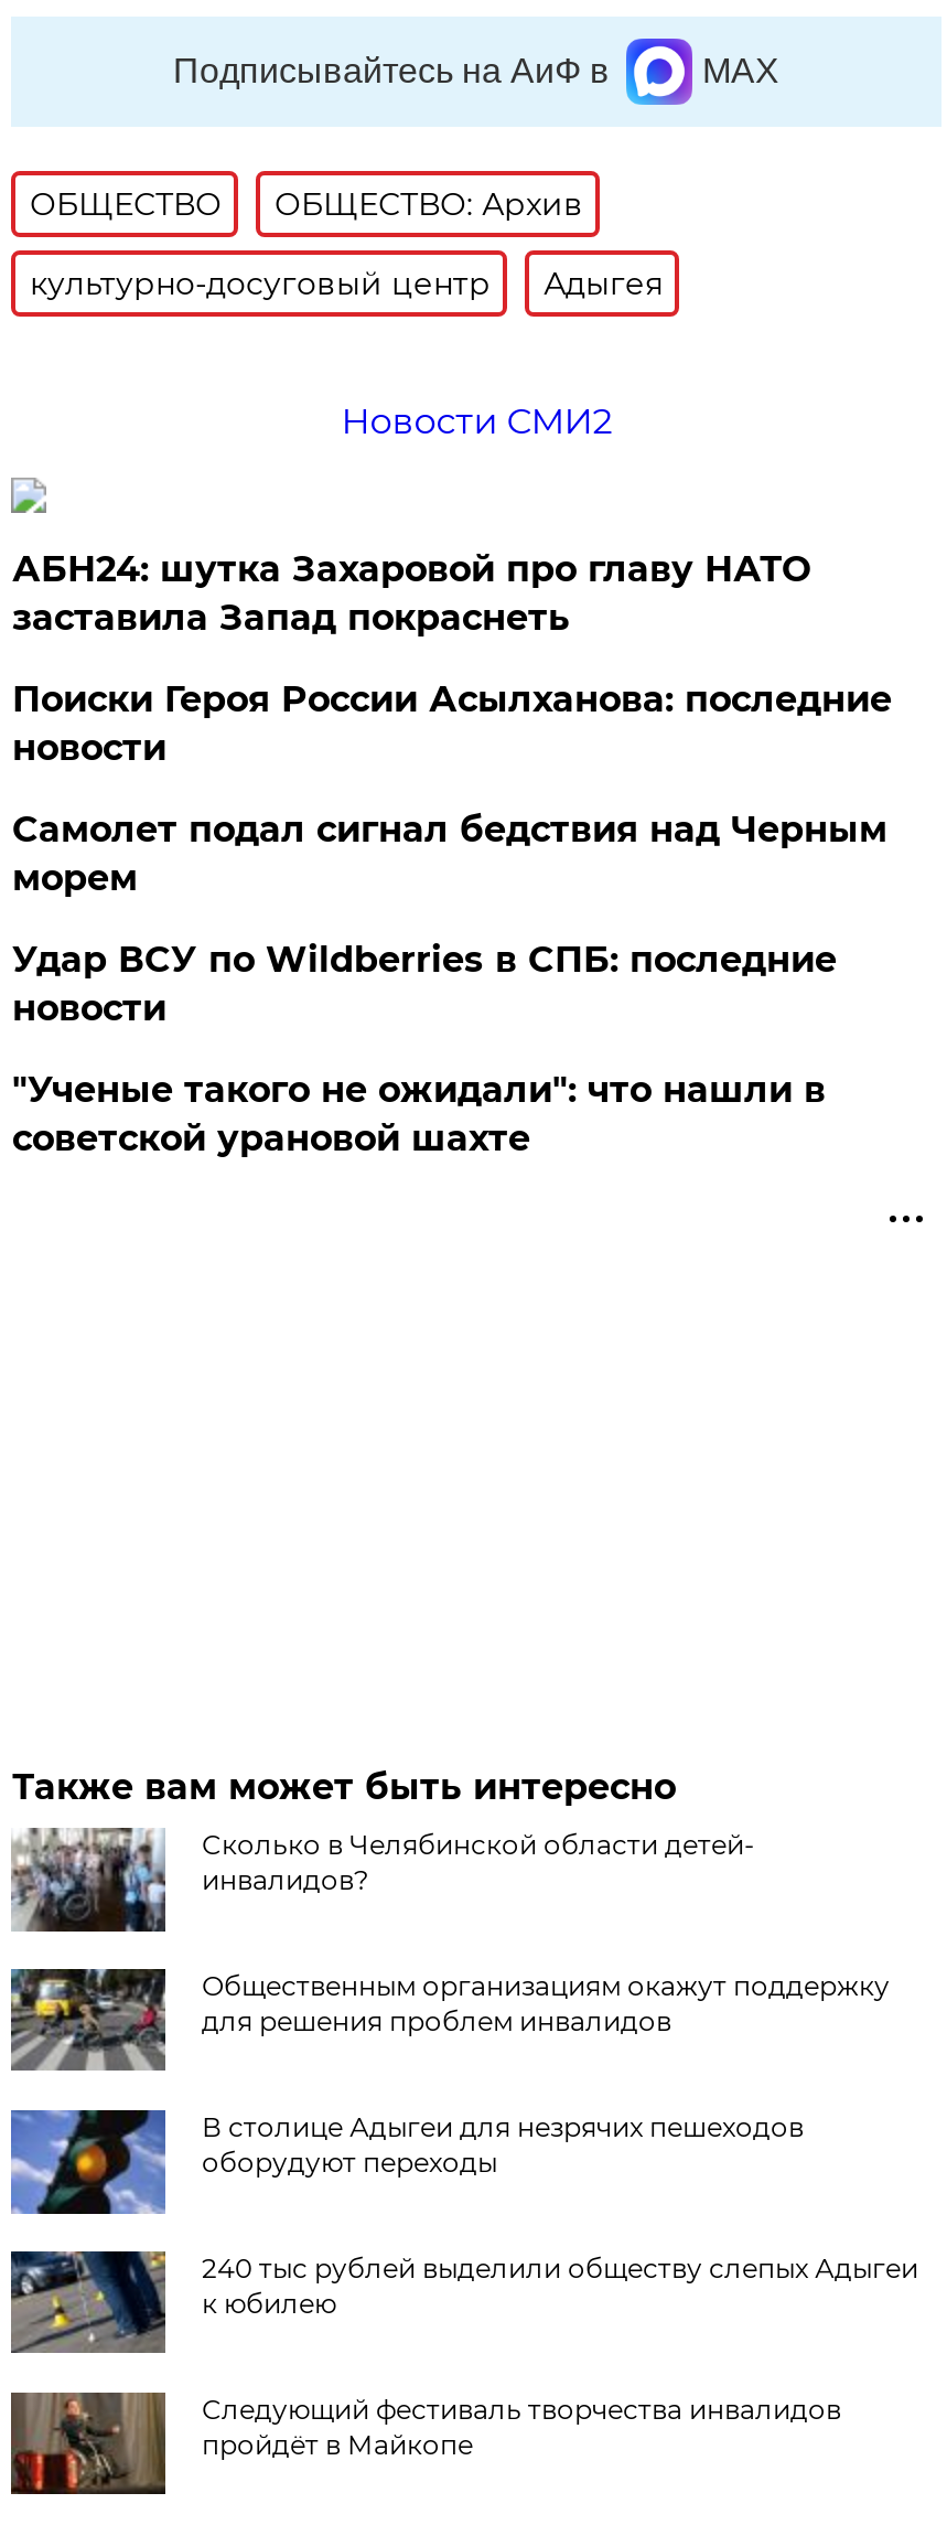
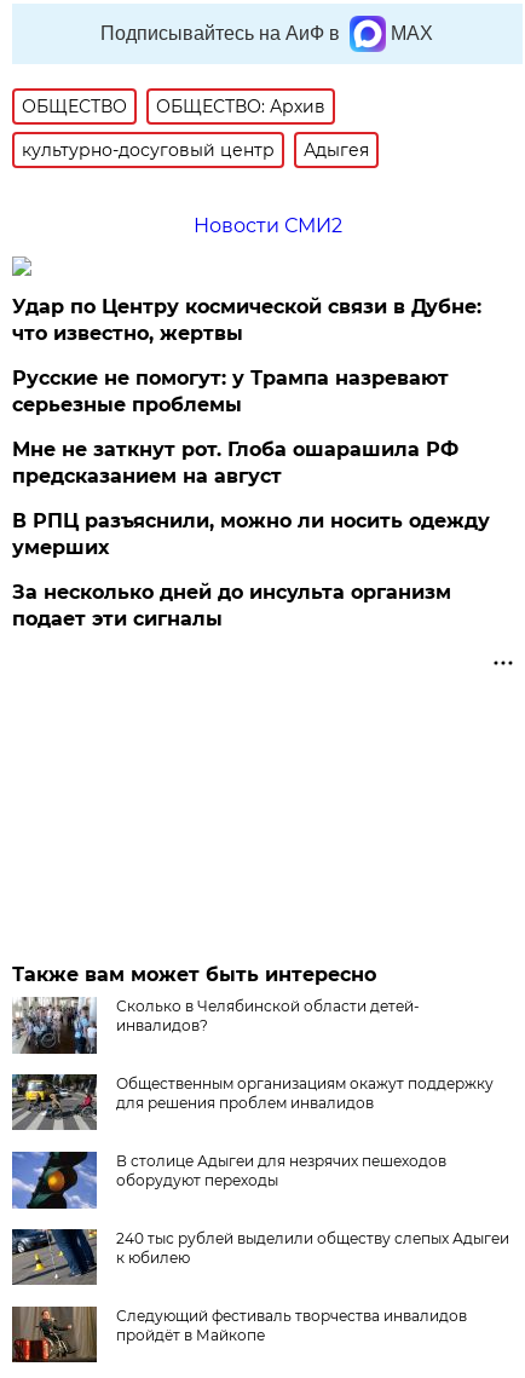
- АБН24: шутка Захаровой про главу НАТО
- заставила Запад покраснеть
+ Удар по Центру космической связи в Дубне:
+ что известно, жертвы

- Поиски Героя России Асылханова: последние
- новости
+ Русские не помогут: у Трампа назревают
+ серьезные проблемы

- Самолет подал сигнал бедствия над Черным
- морем
+ Мне не заткнут рот. Глоба ошарашила РФ
+ предсказанием на август

- Удар ВСУ по Wildberries в СПБ: последние
- новости
+ В РПЦ разъяснили, можно ли носить одежду
+ умерших

- "Ученые такого не ожидали": что нашли в
- советской урановой шахте
+ За несколько дней до инсульта организм
+ подает эти сигналы
